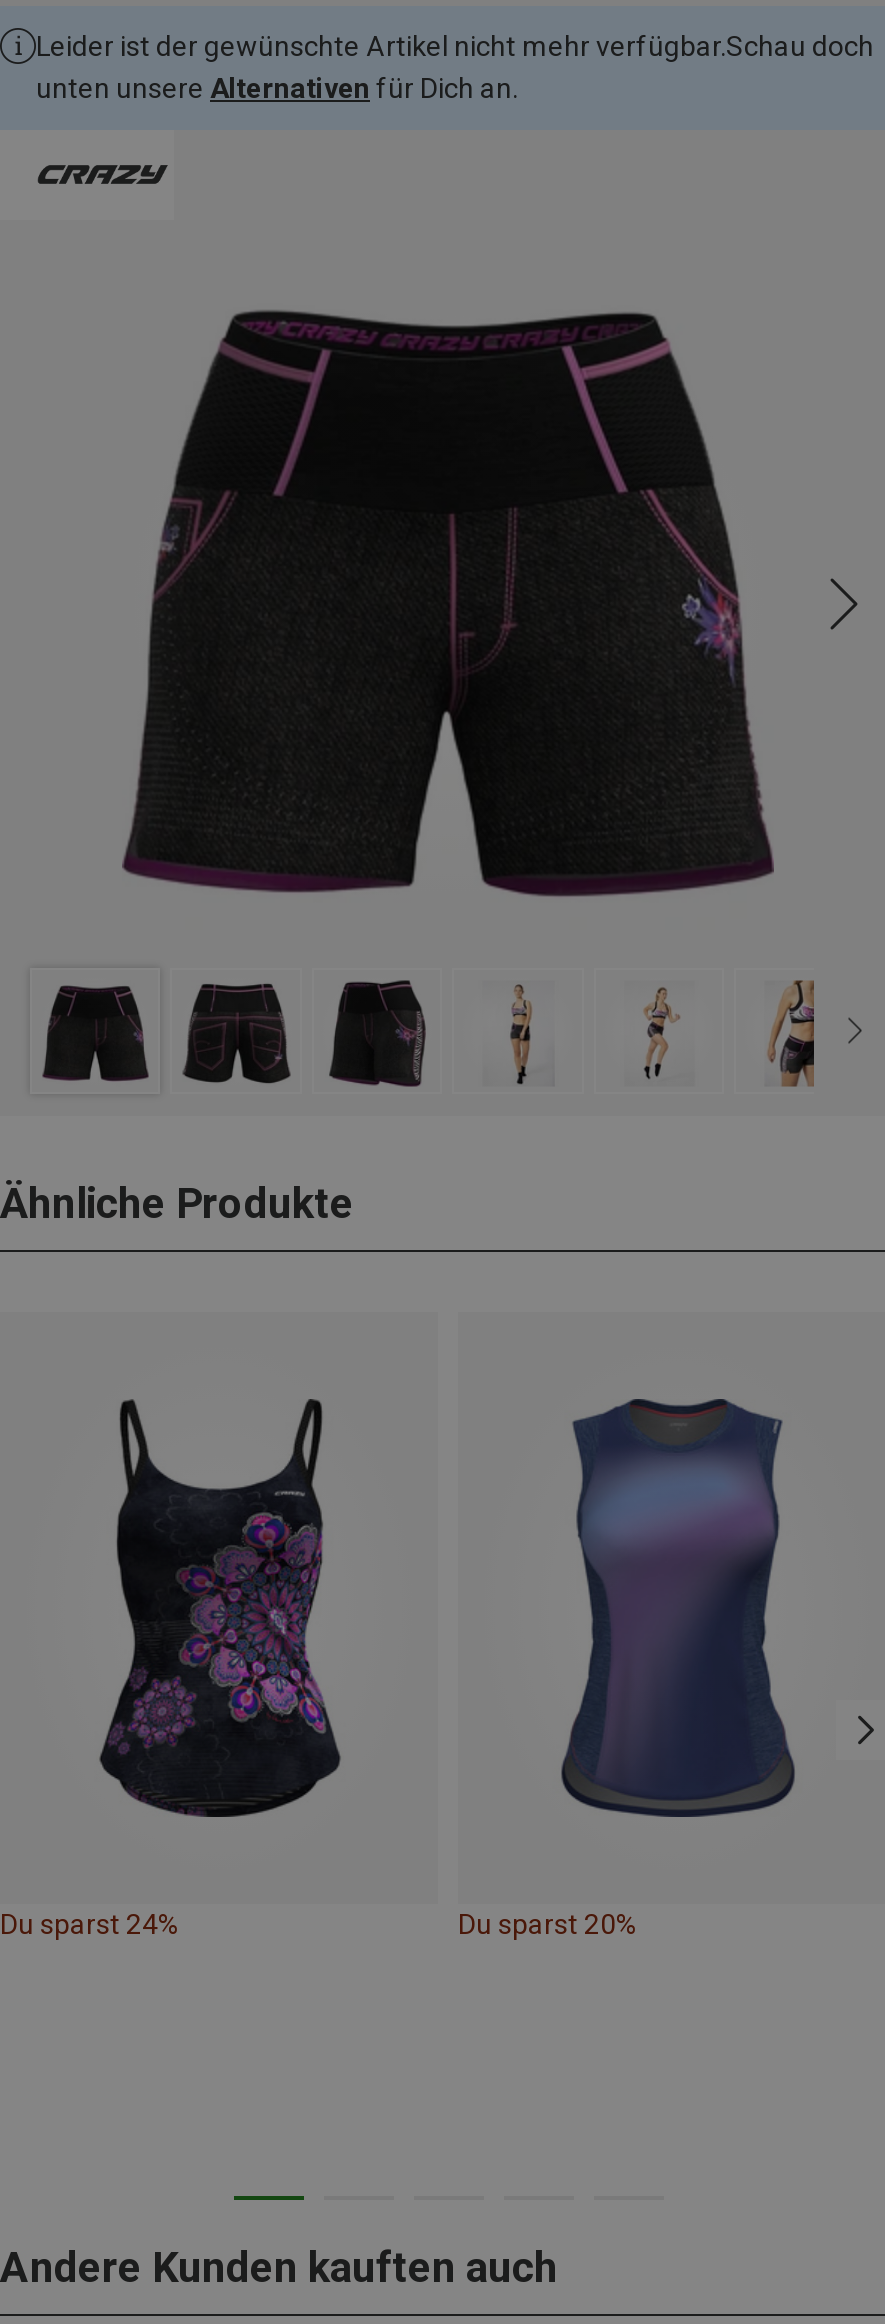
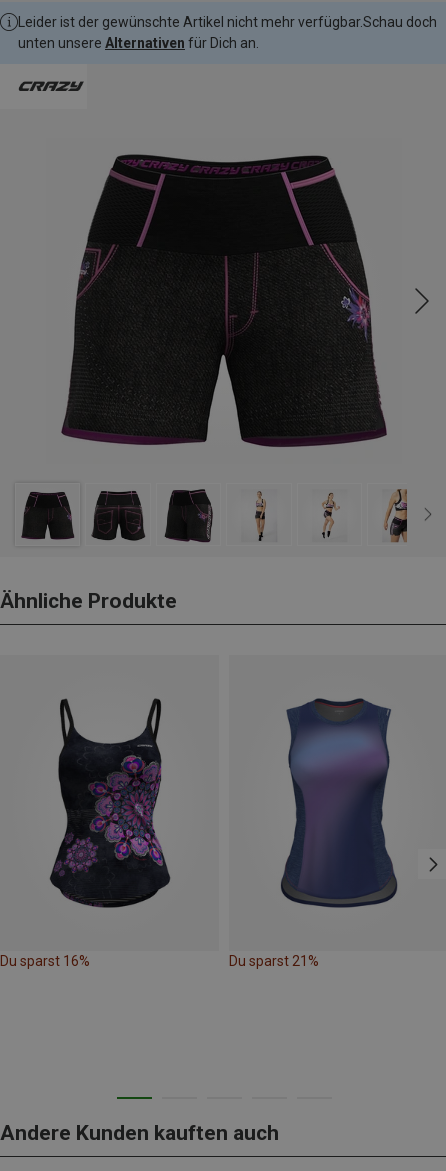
- Du sparst 24%
+ Du sparst 16%

- Du sparst 20%
+ Du sparst 21%
